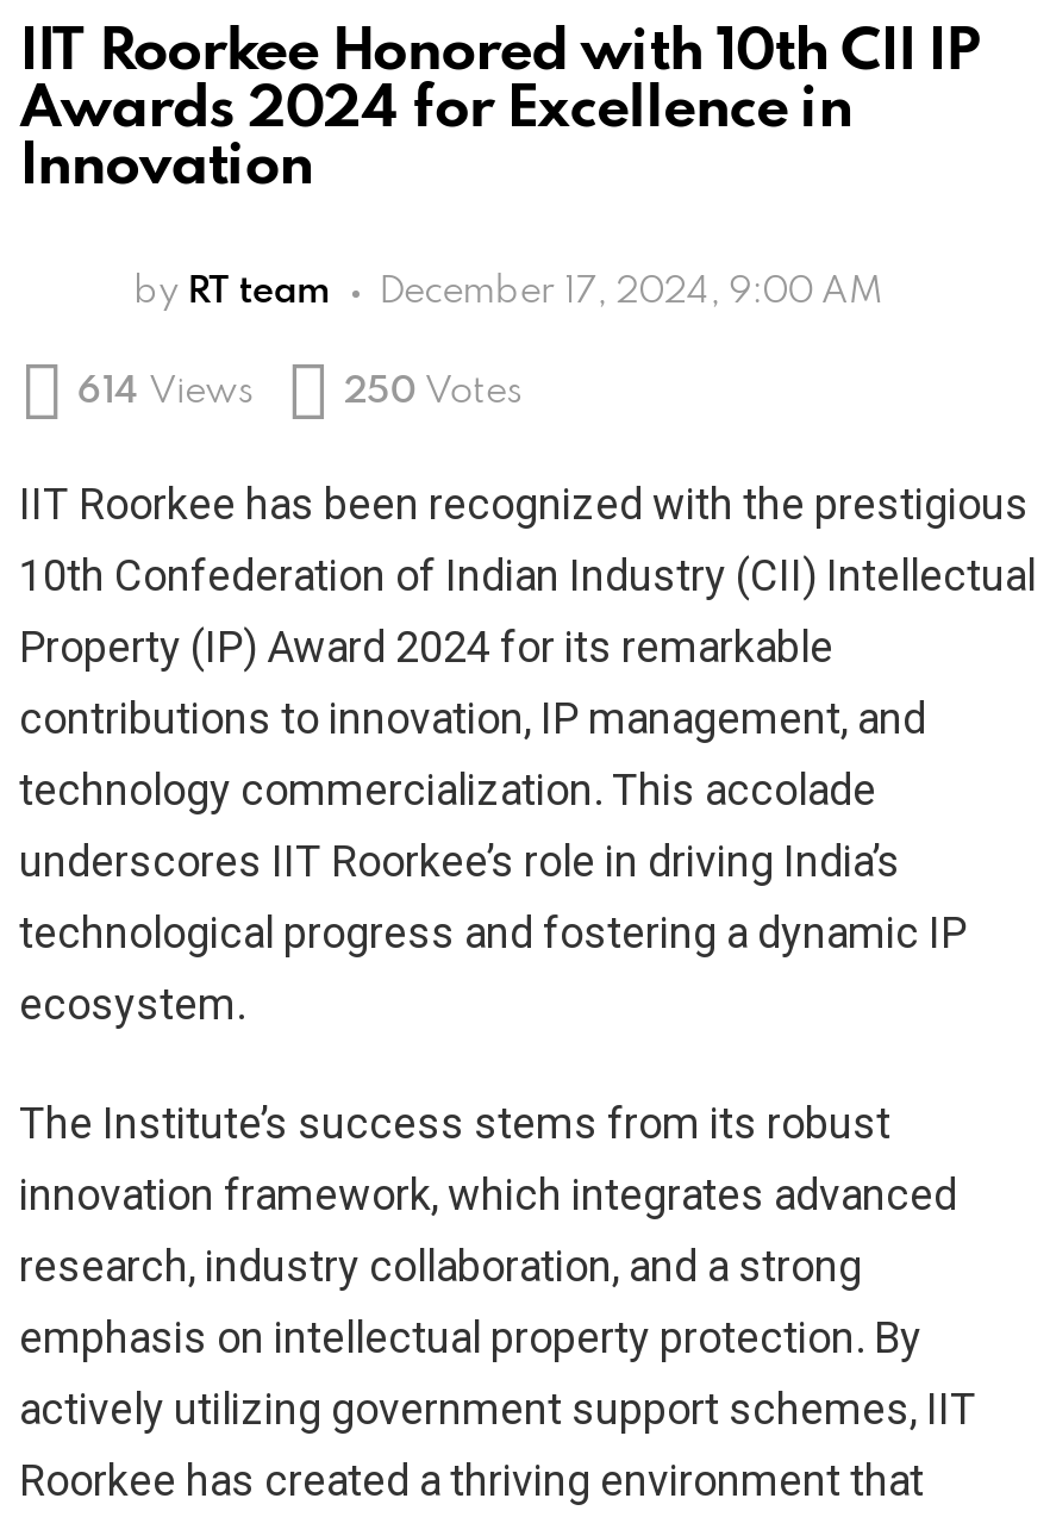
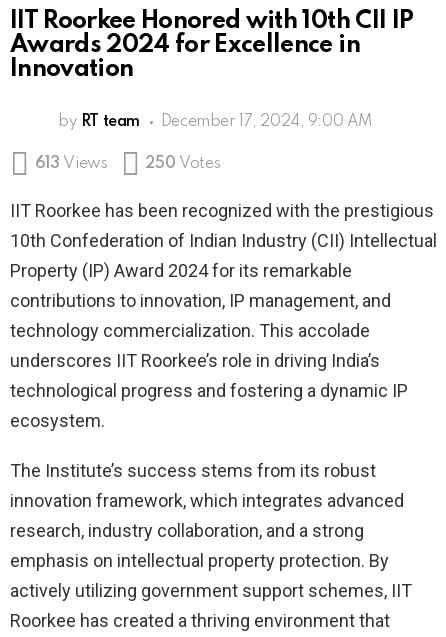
- 614 Views
+ 613 Views
